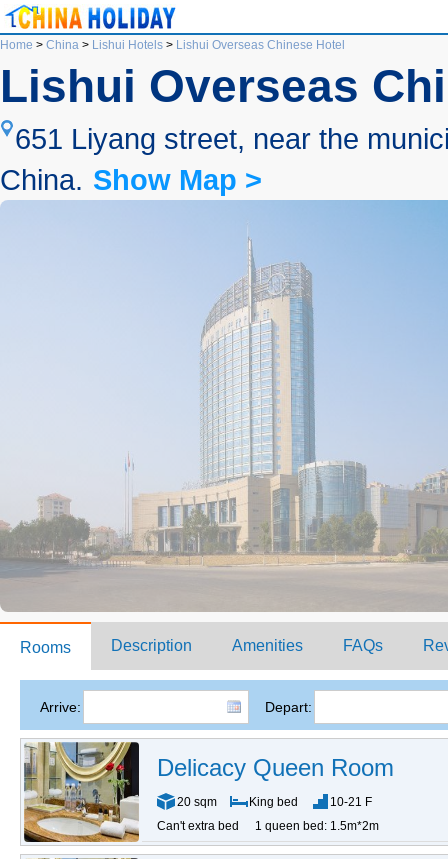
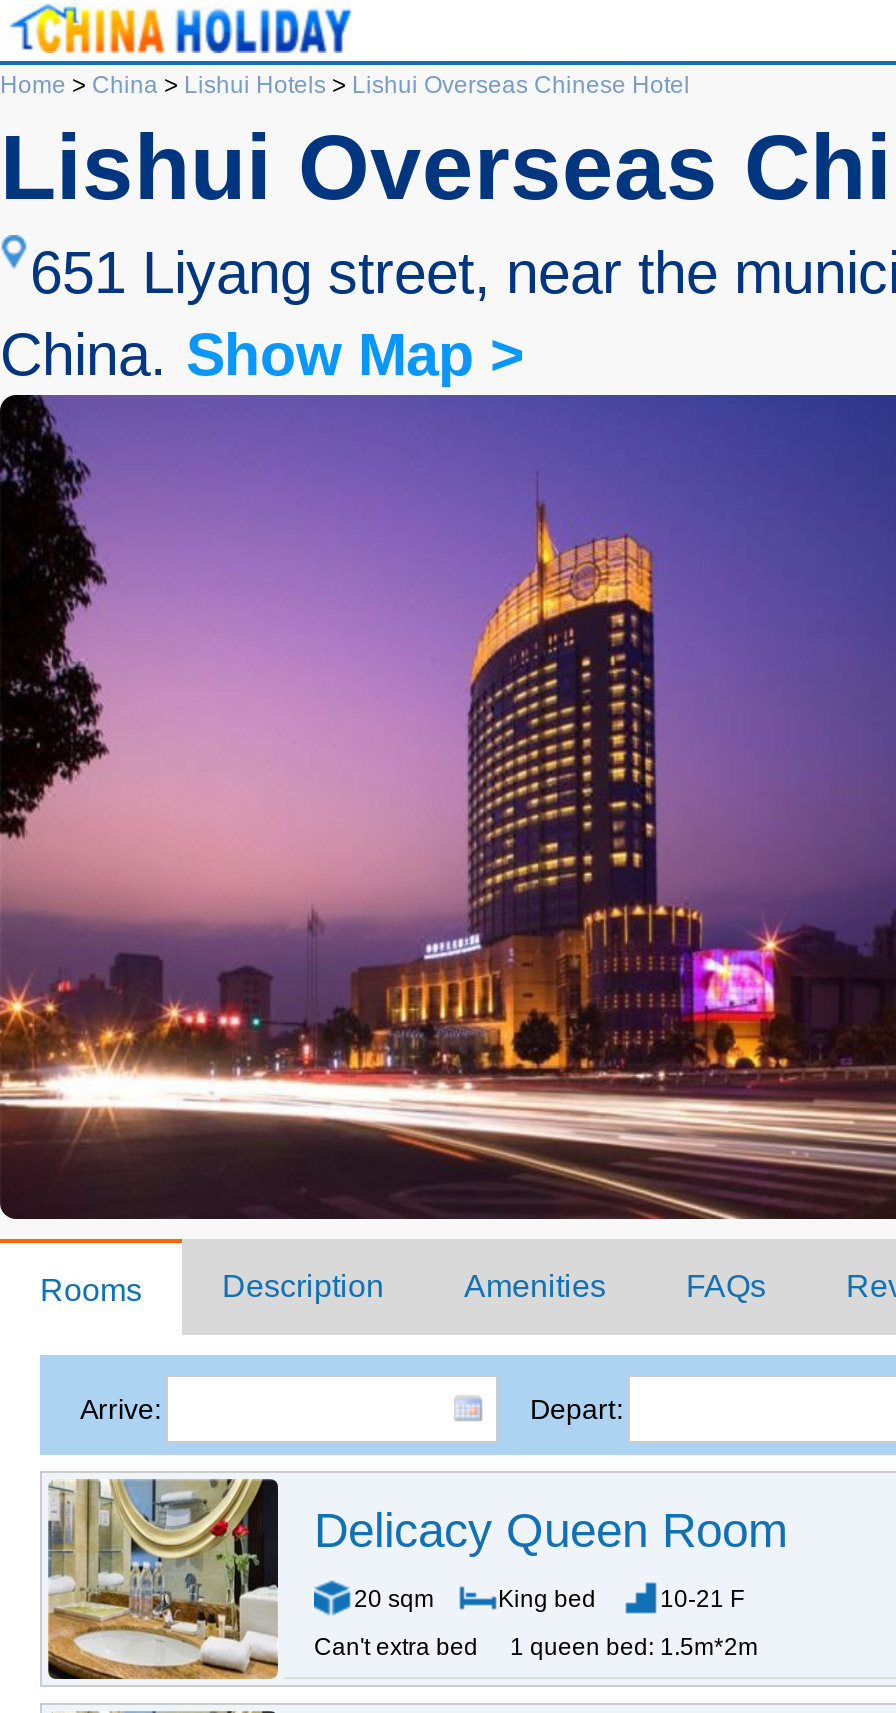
- [image]
+ [image]
